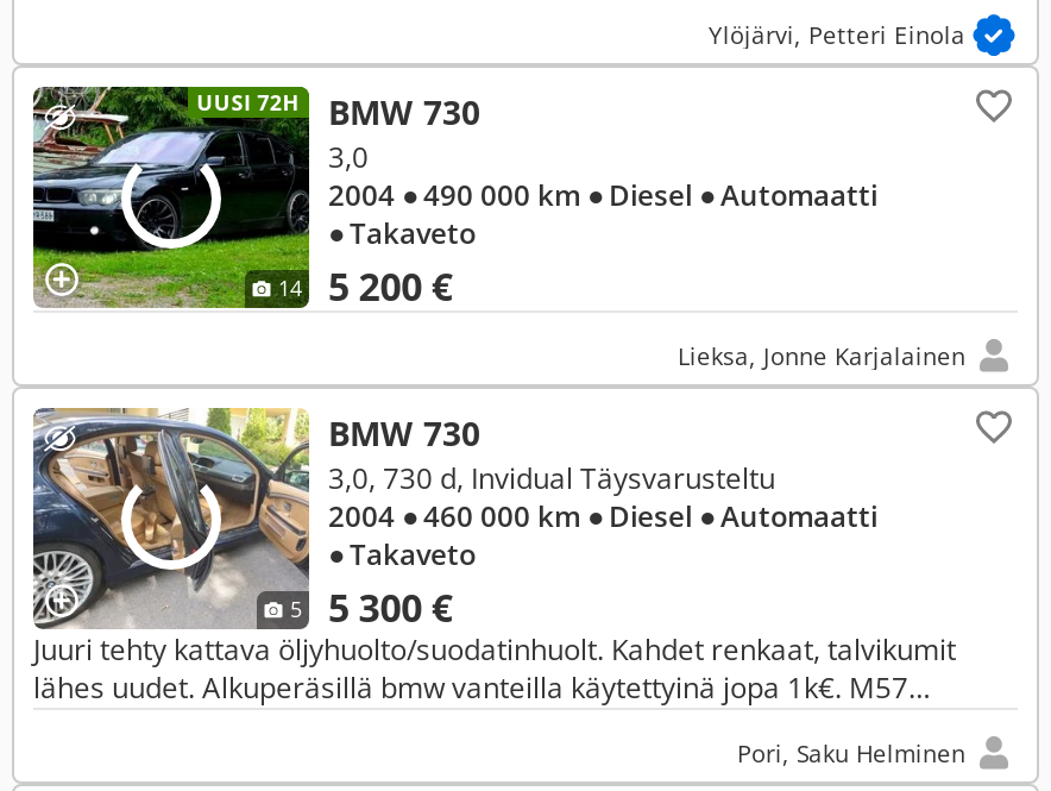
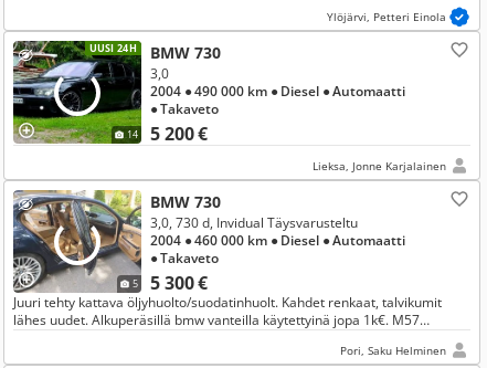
- UUSI 72H BMW 730
+ UUSI 24H BMW 730
